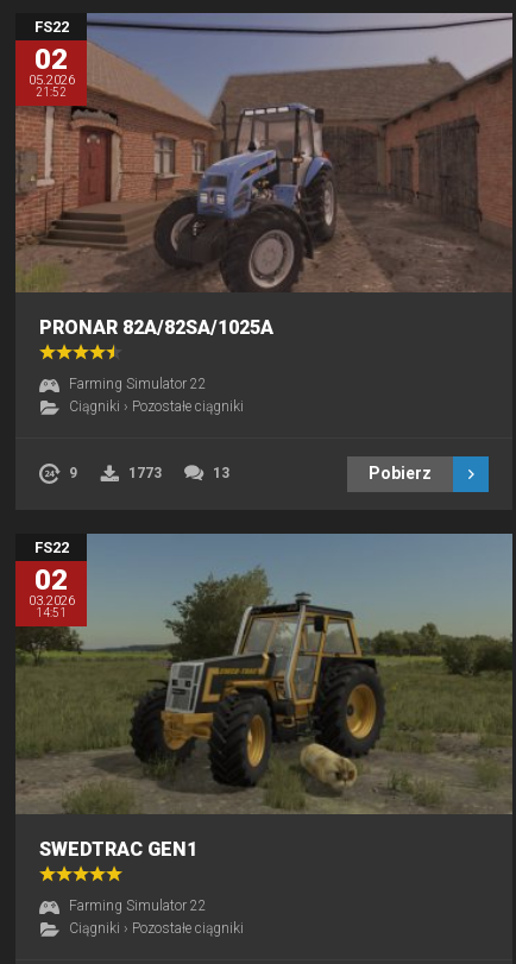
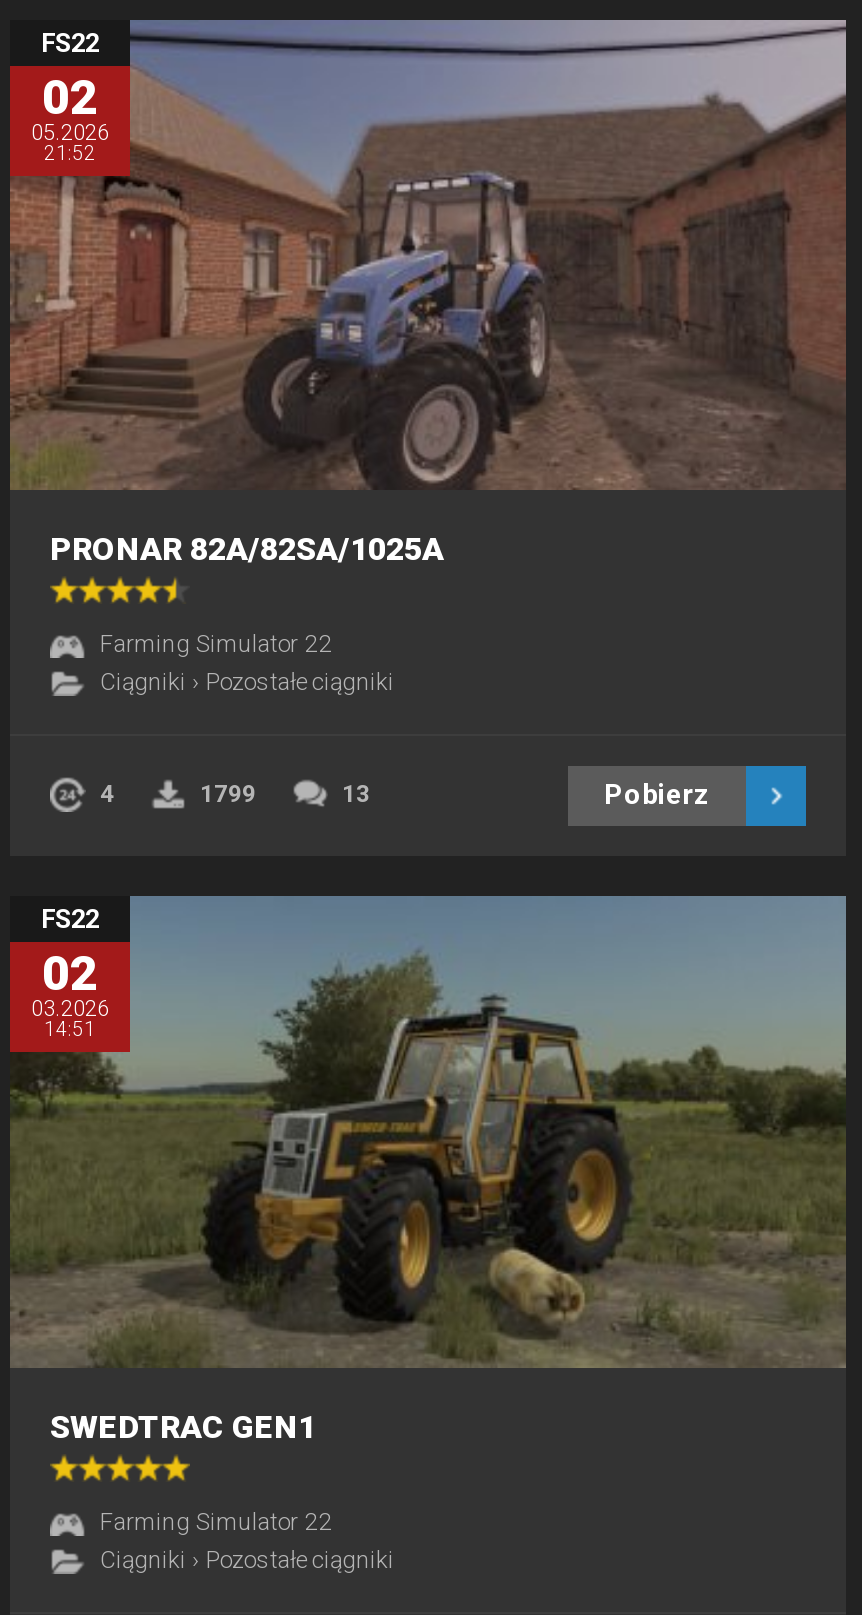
- 9
+ 4

- 1773
+ 1799
